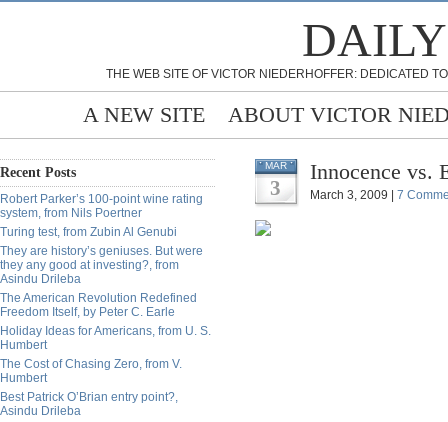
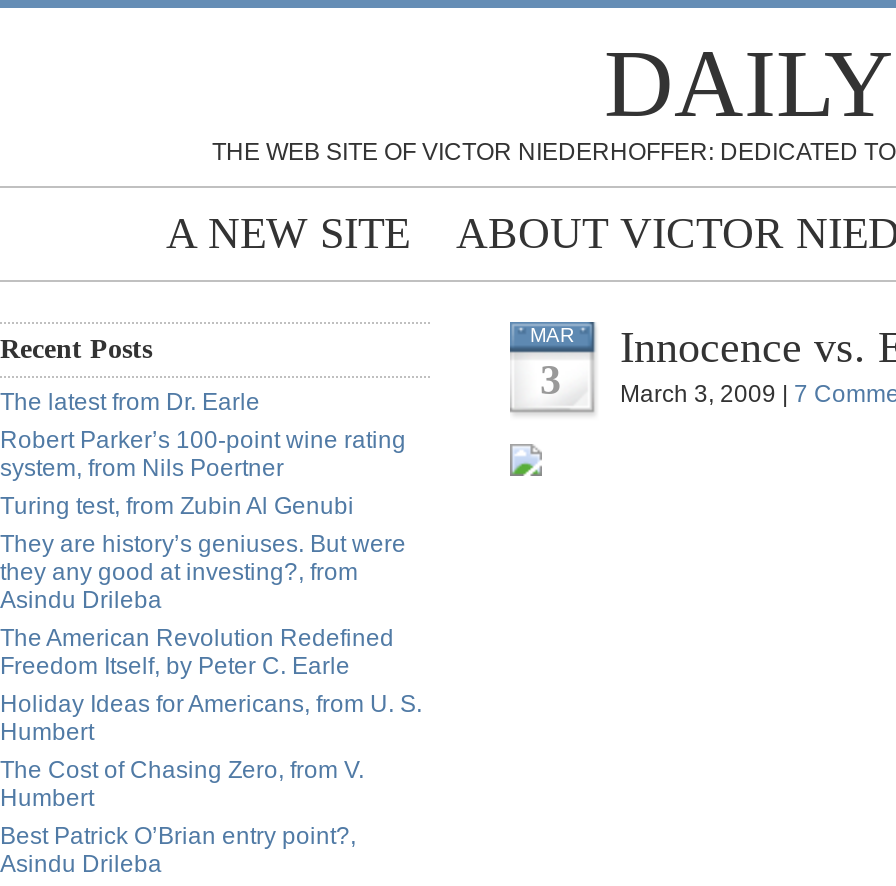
+ The latest from Dr. Earle
